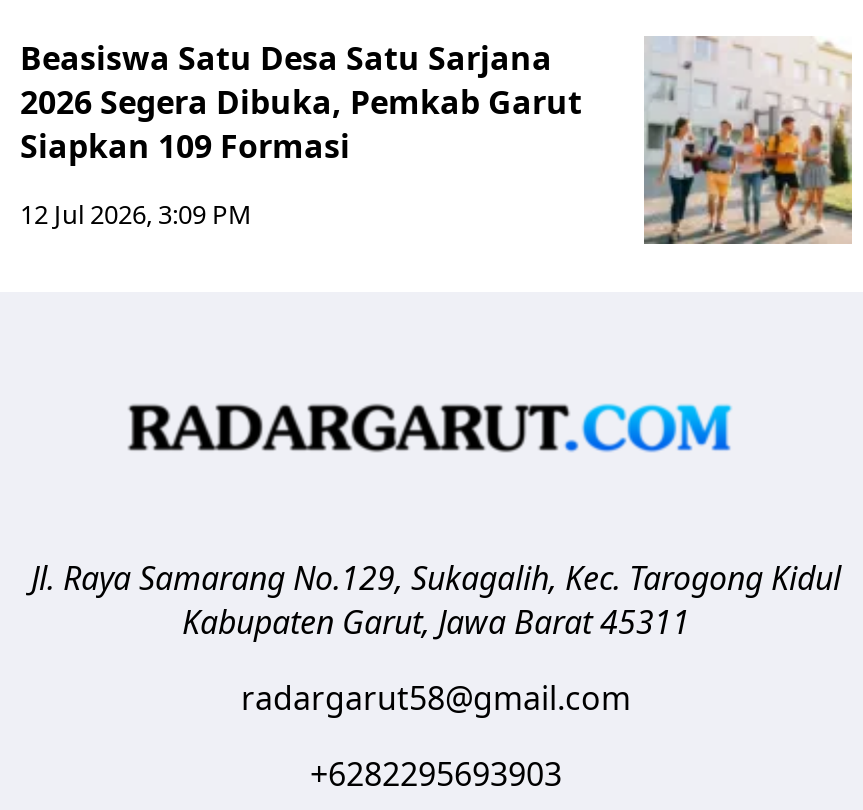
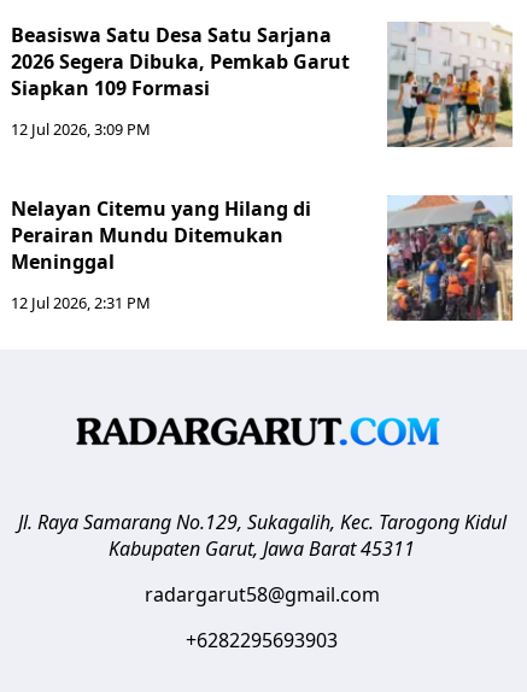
+ Nelayan Citemu yang Hilang di
+ Perairan Mundu Ditemukan
+ Meninggal
+ 12 Jul 2026, 2:31 PM

+ [image]
